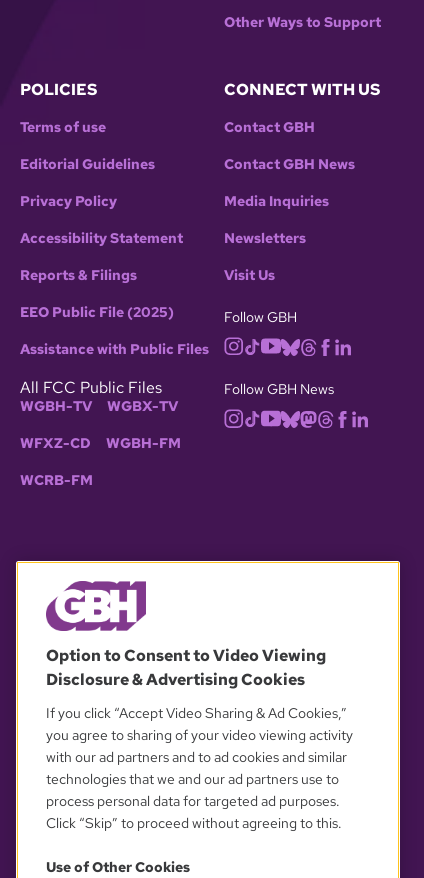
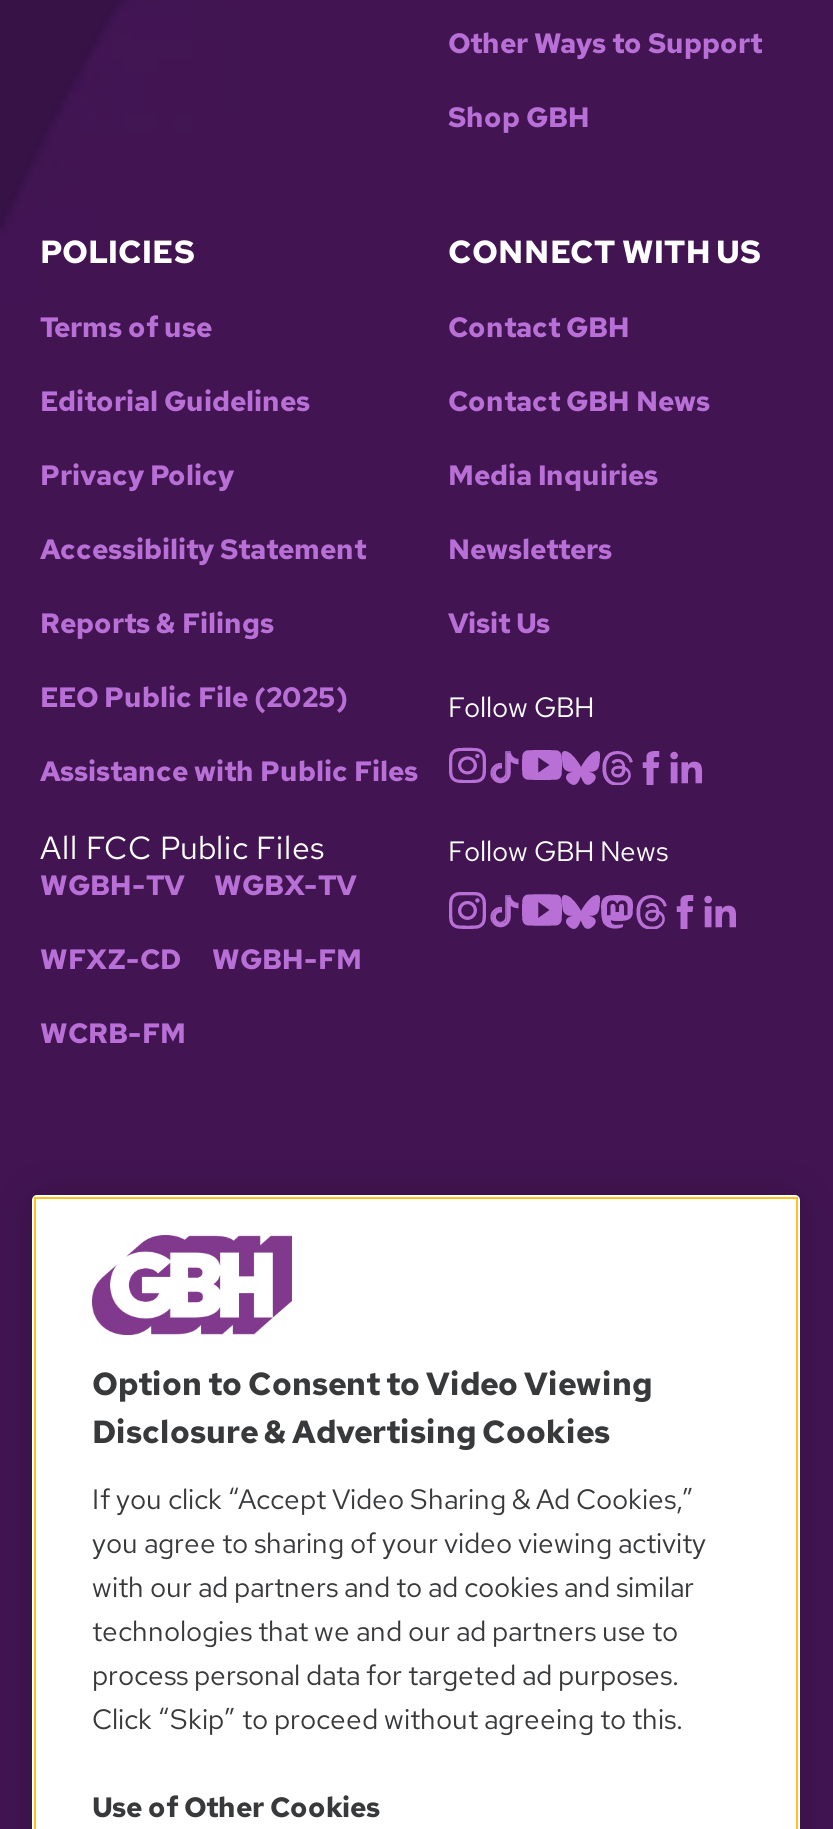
+ Shop GBH
